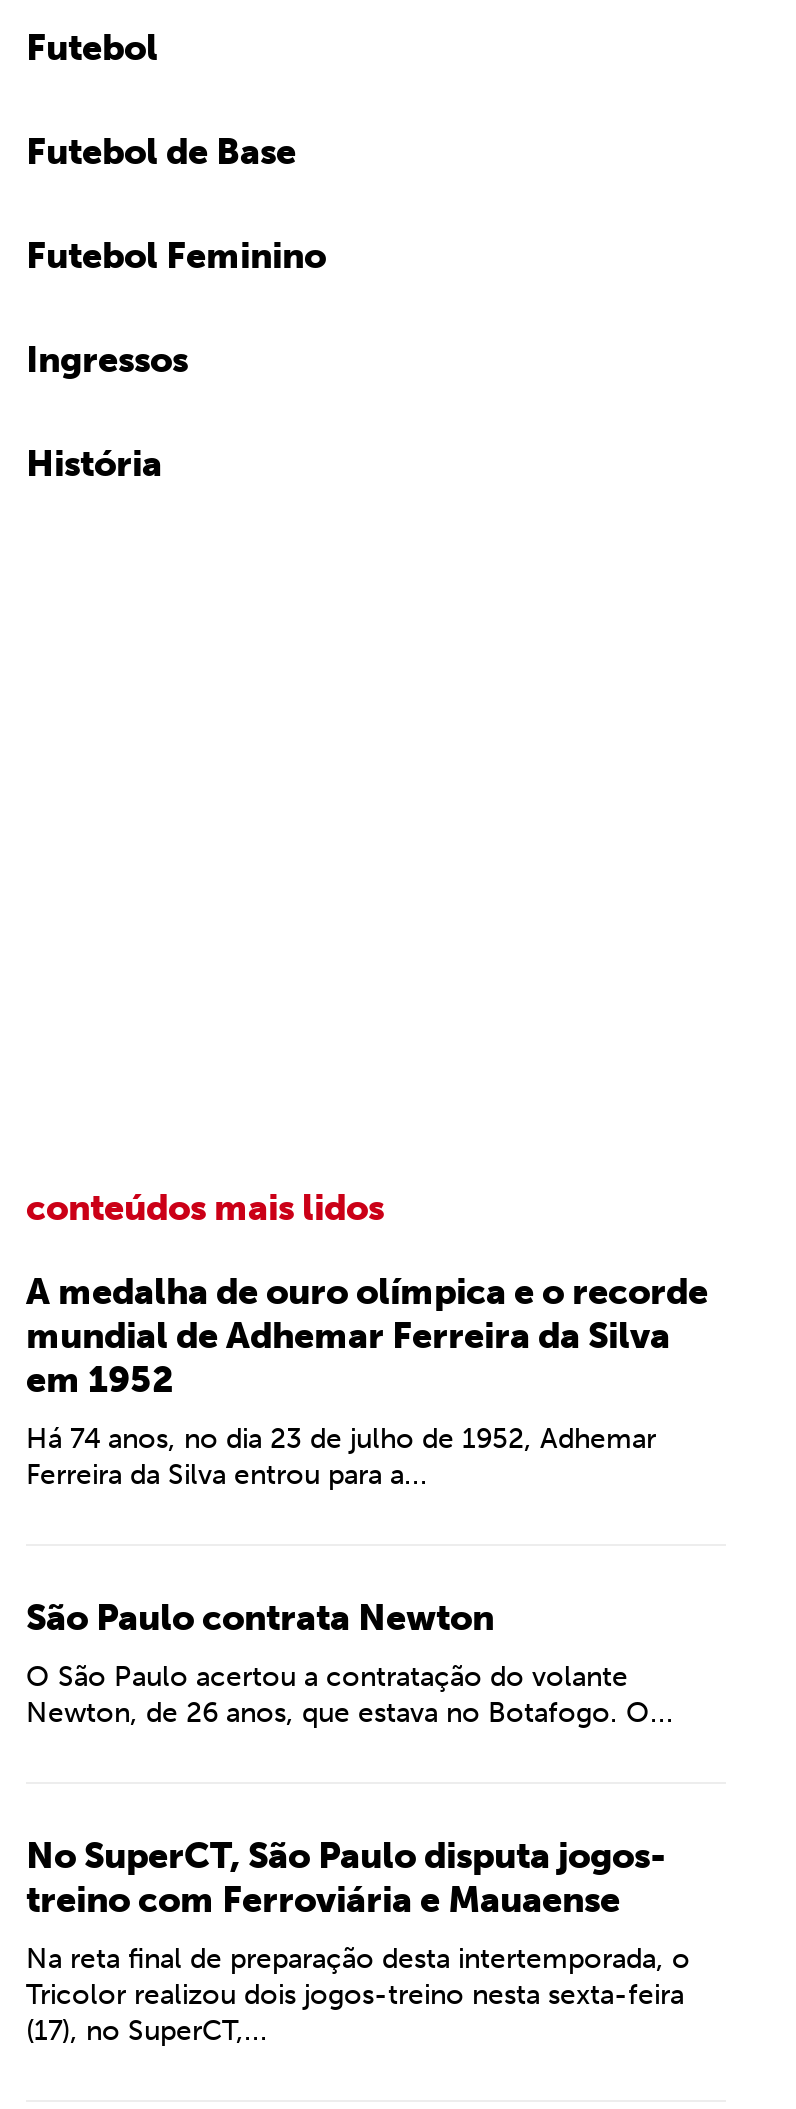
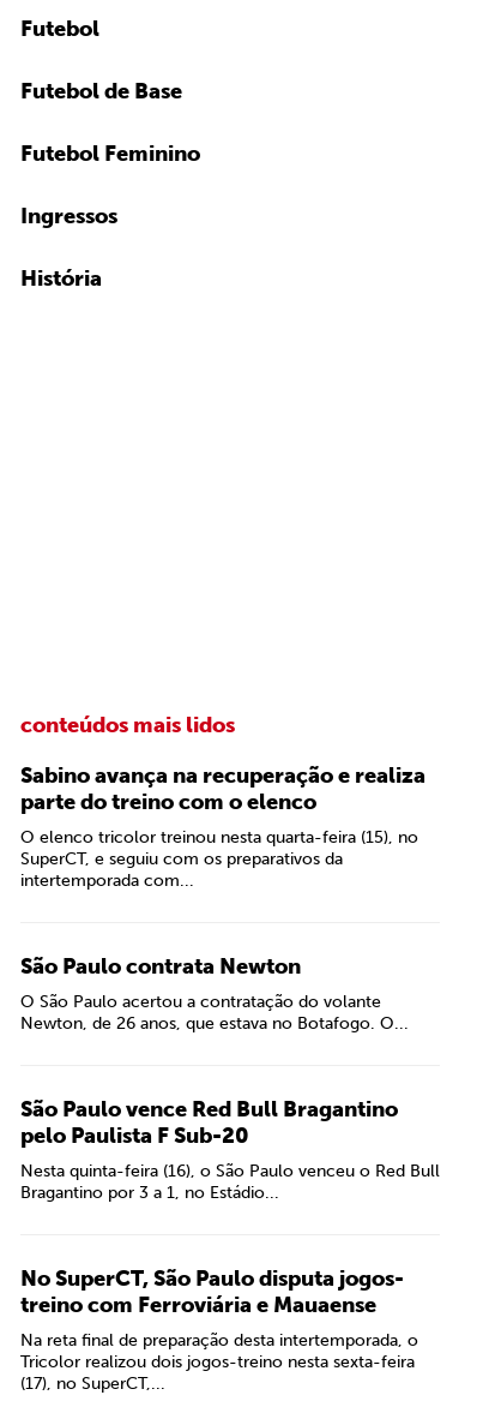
- A medalha de ouro olímpica e o recorde
- mundial de Adhemar Ferreira da Silva
- em 1952
+ Sabino avança na recuperação e realiza
+ parte do treino com o elenco

- Há 74 anos, no dia 23 de julho de 1952, Adhemar
- Ferreira da Silva entrou para a...
+ O elenco tricolor treinou nesta quarta-feira (15), no
+ SuperCT, e seguiu com os preparativos da
+ intertemporada com...

+ São Paulo vence Red Bull Bragantino
+ pelo Paulista F Sub-20
+ Nesta quinta-feira (16), o São Paulo venceu o Red Bull
+ Bragantino por 3 a 1, no Estádio...
